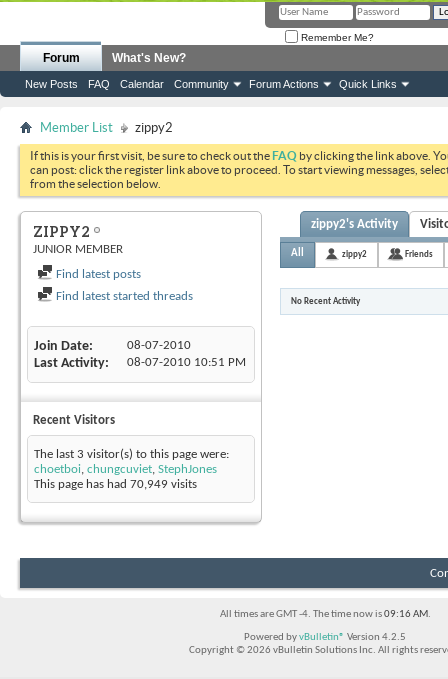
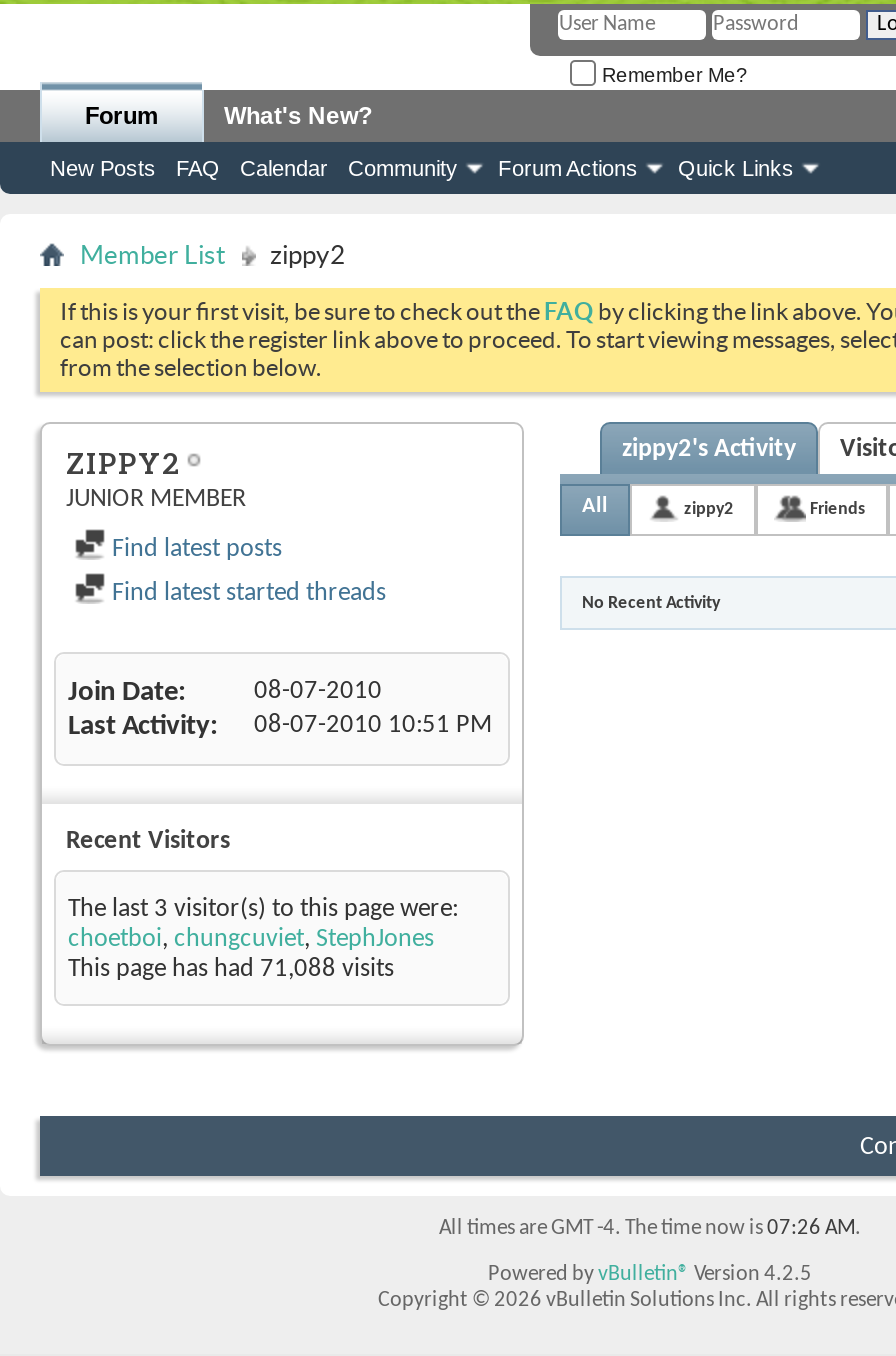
- This page has had 70,949 visits
+ This page has had 71,088 visits

- All times are GMT -4. The time now is 09:16 AM.
+ All times are GMT -4. The time now is 07:26 AM.
